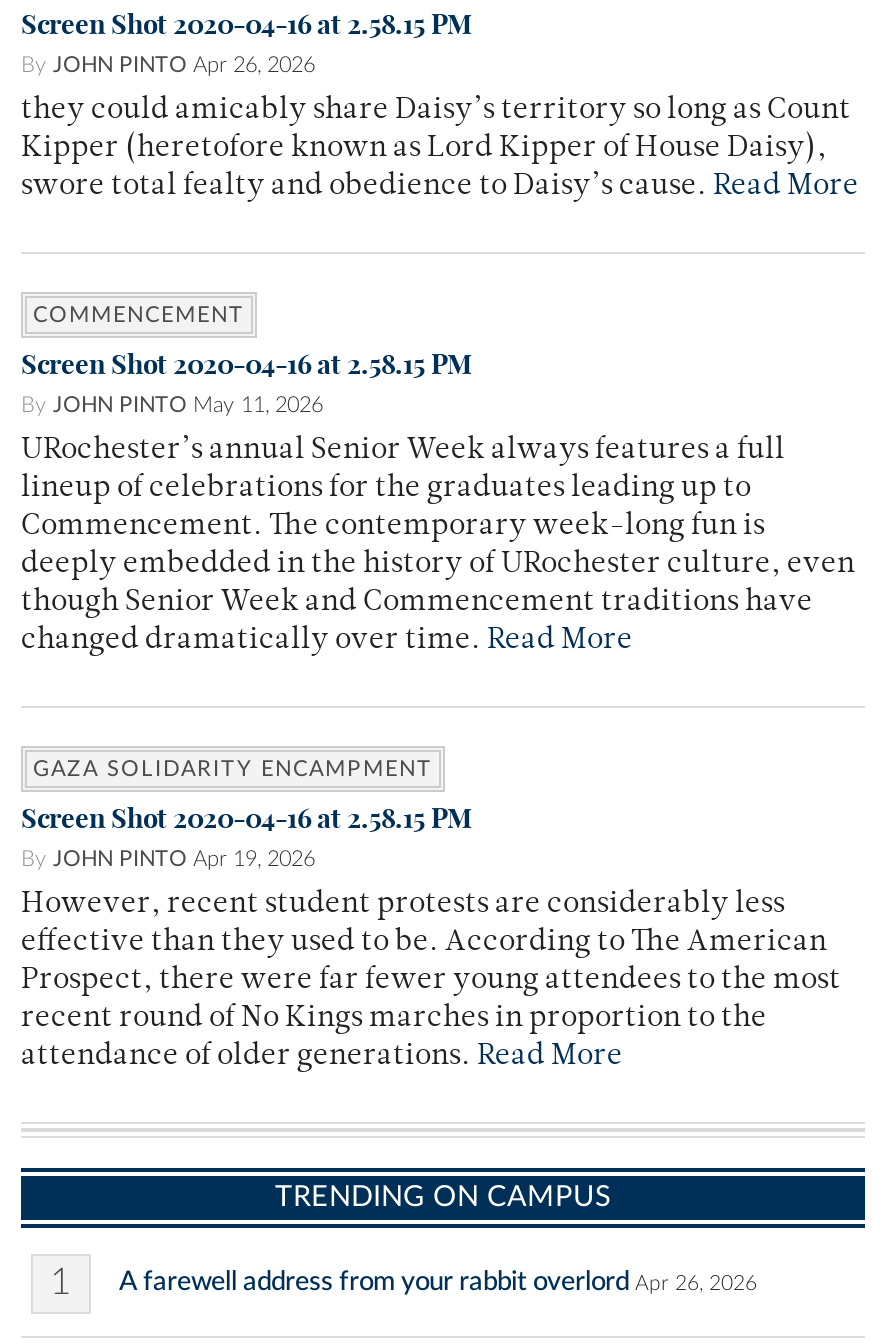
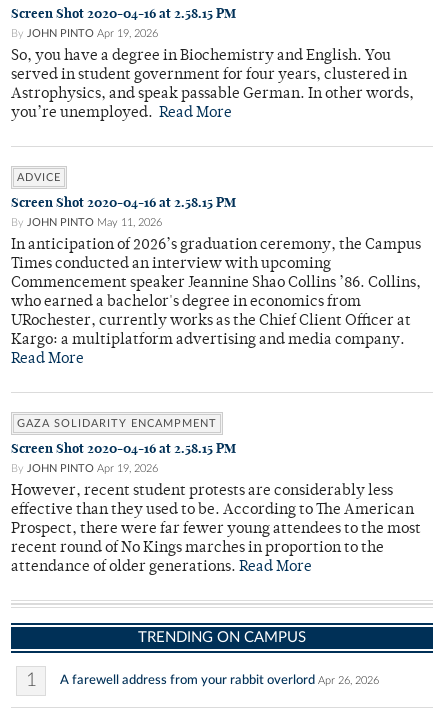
- By JOHN PINTO Apr 26, 2026
+ By JOHN PINTO Apr 19, 2026

- they could amicably share Daisy’s territory so long as Count
- Kipper (heretofore known as Lord Kipper of House Daisy),
- swore total fealty and obedience to Daisy’s cause. Read More
+ So, you have a degree in Biochemistry and English. You
+ served in student government for four years, clustered in
+ Astrophysics, and speak passable German. In other words,
+ you’re unemployed. Read More

- COMMENCEMENT
+ ADVICE

- URochester’s annual Senior Week always features a full
- lineup of celebrations for the graduates leading up to
- Commencement. The contemporary week-long fun is
- deeply embedded in the history of URochester culture, even
- though Senior Week and Commencement traditions have
- changed dramatically over time. Read More
+ In anticipation of 2026’s graduation ceremony, the Campus
+ Times conducted an interview with upcoming
+ Commencement speaker Jeannine Shao Collins ’86. Collins,
+ who earned a bachelor's degree in economics from
+ URochester, currently works as the Chief Client Officer at
+ Kargo: a multiplatform advertising and media company.
+ Read More
